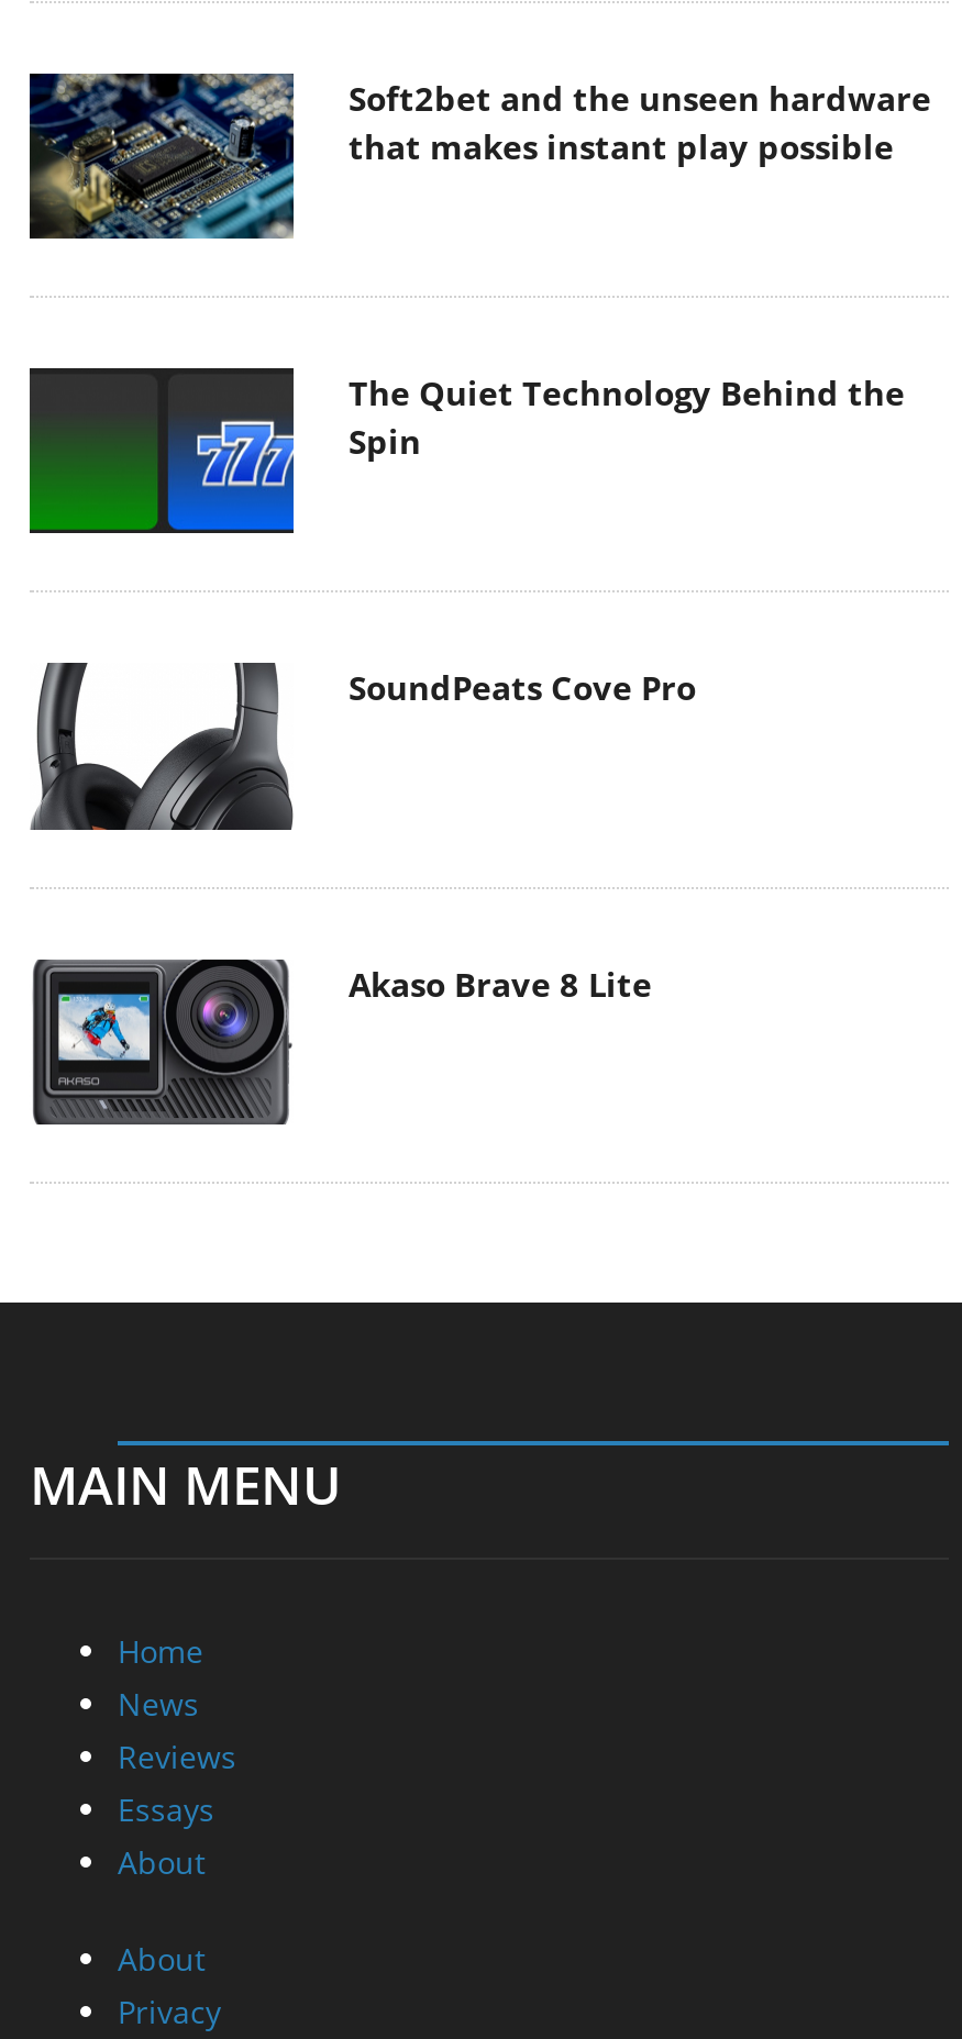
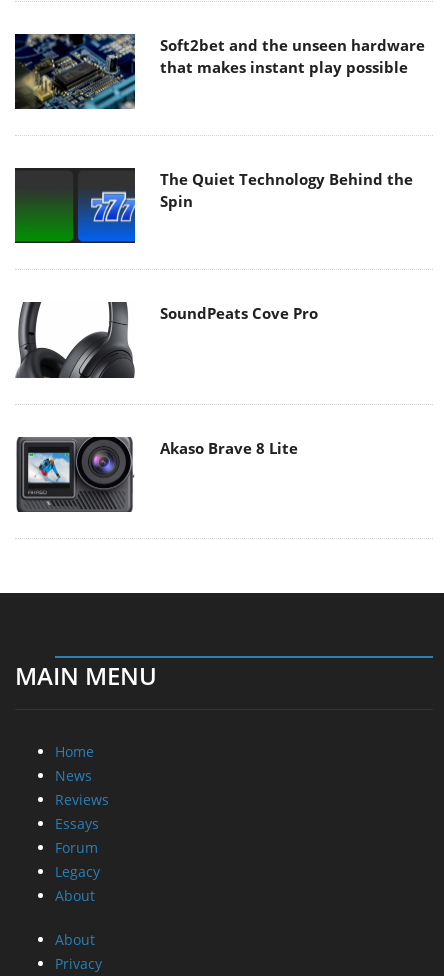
+ Forum
+ Legacy
